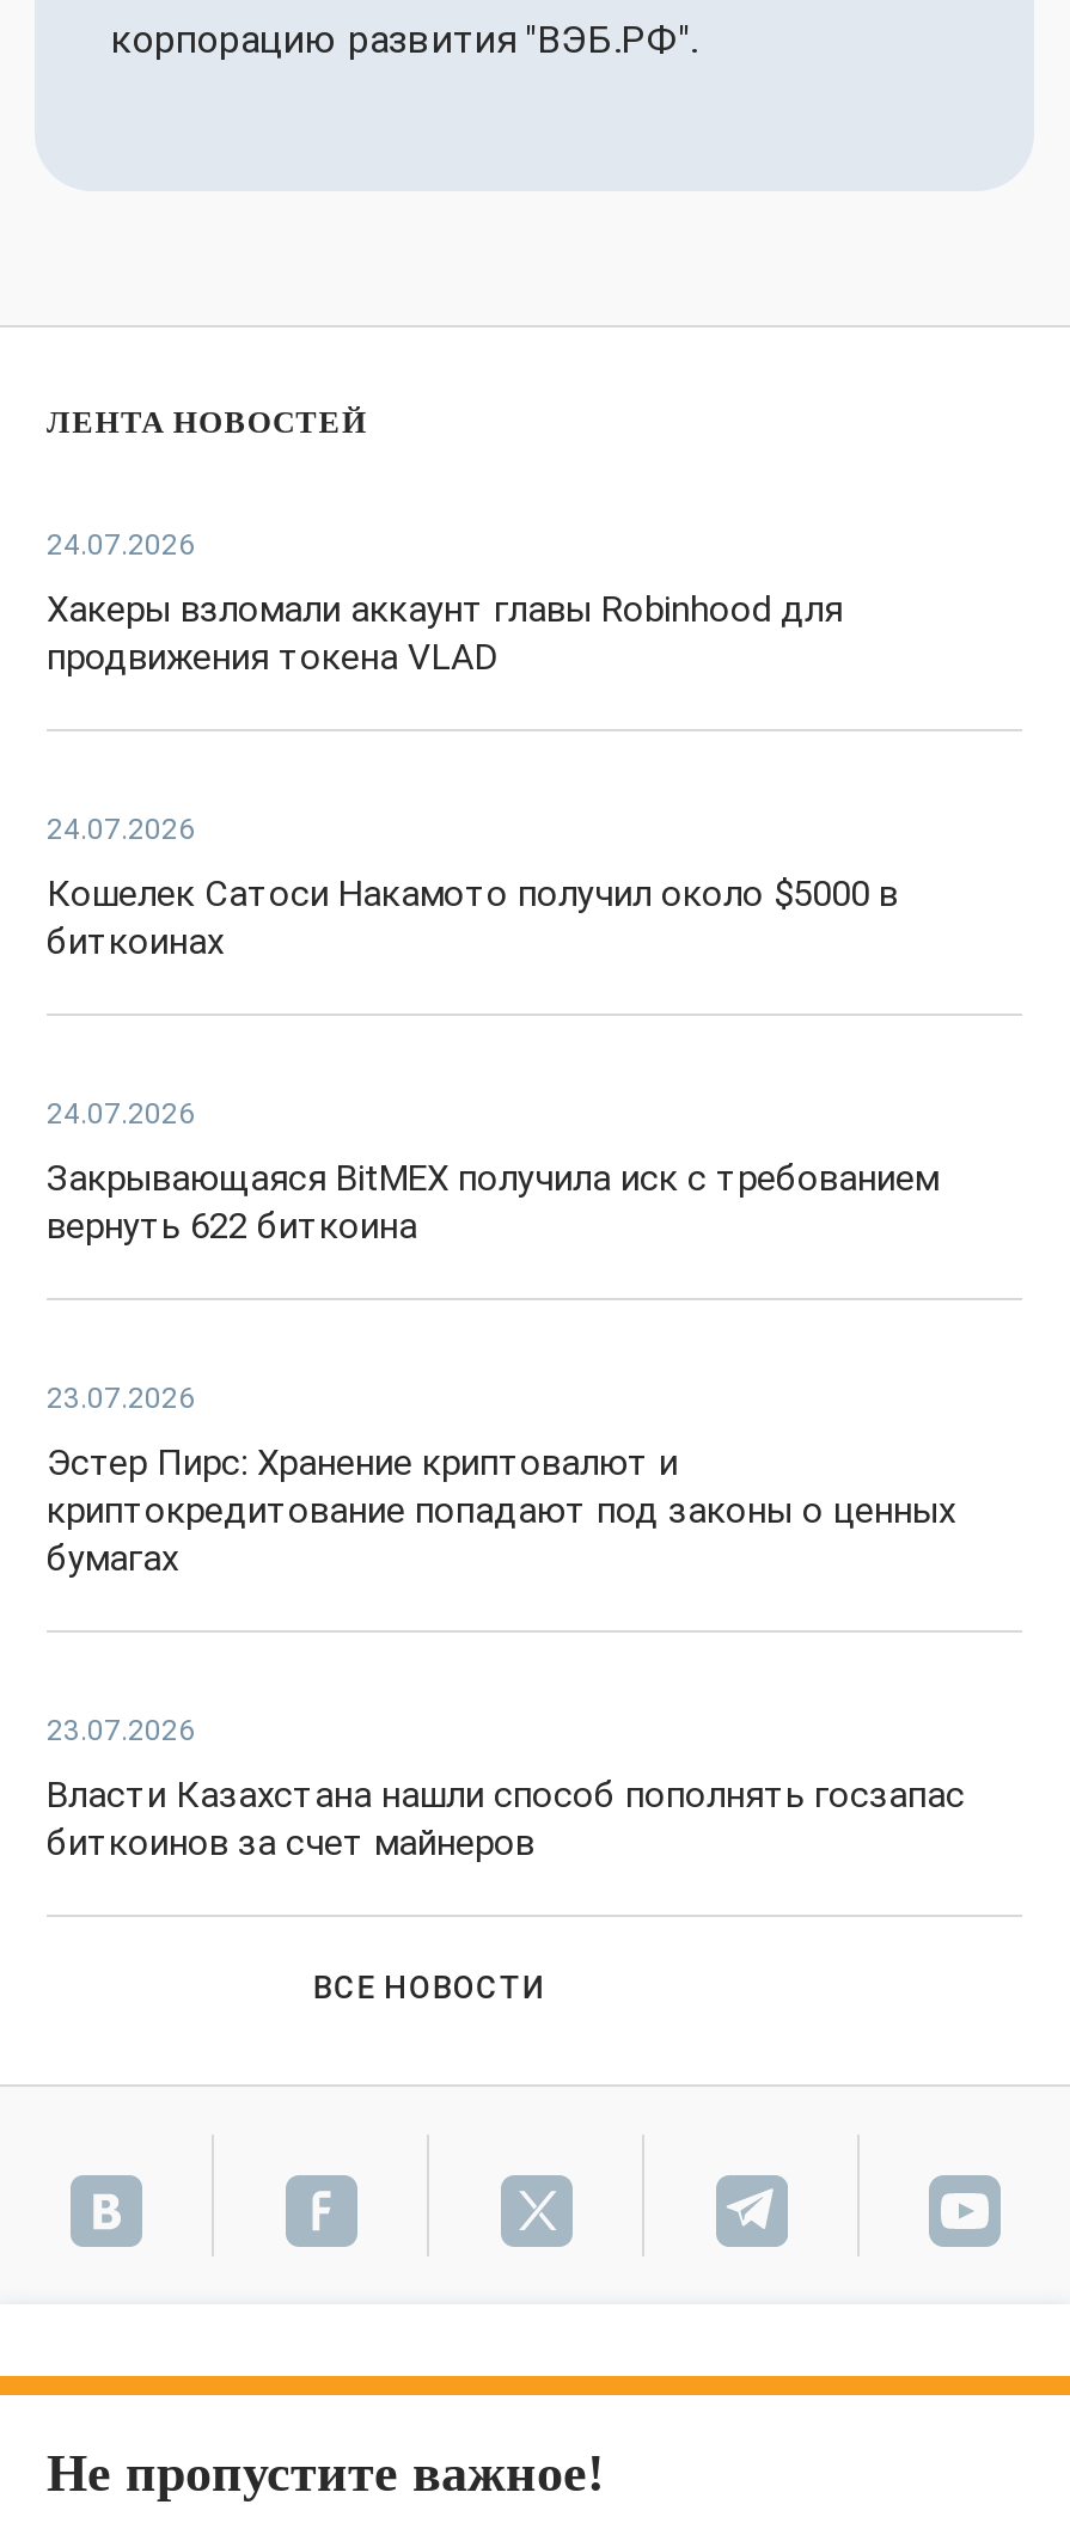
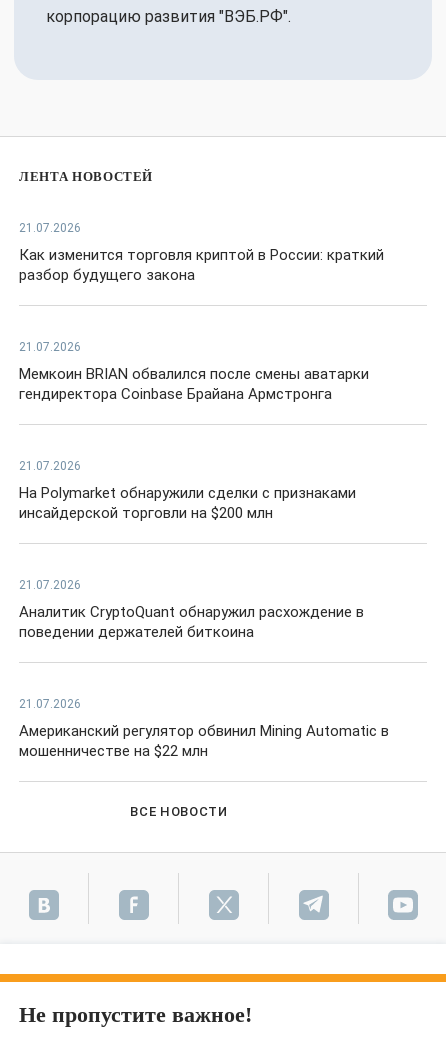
- 24.07.2026
+ 21.07.2026

- Хакеры взломали аккаунт главы Robinhood для
- продвижения токена VLAD
+ Как изменится торговля криптой в России: краткий
+ разбор будущего закона

- 24.07.2026
+ 21.07.2026

- Кошелек Сатоси Накамото получил около $5000 в
- биткоинах
+ Мемкоин BRIAN обвалился после смены аватарки
+ гендиректора Coinbase Брайана Армстронга

- 24.07.2026
+ 21.07.2026

- Закрывающаяся BitMEX получила иск с требованием
- вернуть 622 биткоина
+ На Polymarket обнаружили сделки с признаками
+ инсайдерской торговли на $200 млн

- 23.07.2026
+ 21.07.2026

- Эстер Пирс: Хранение криптовалют и
- криптокредитование попадают под законы о ценных
- бумагах
+ Аналитик CryptoQuant обнаружил расхождение в
+ поведении держателей биткоина

- 23.07.2026
+ 21.07.2026

- Власти Казахстана нашли способ пополнять госзапас
- биткоинов за счет майнеров
+ Американский регулятор обвинил Mining Automatic в
+ мошенничестве на $22 млн
